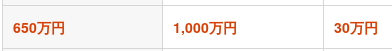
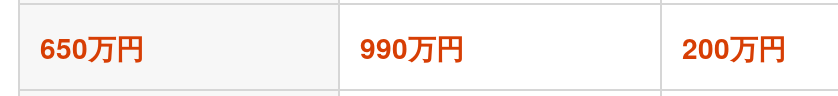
- 1,000万円
+ 990万円

- 30万円
+ 200万円
